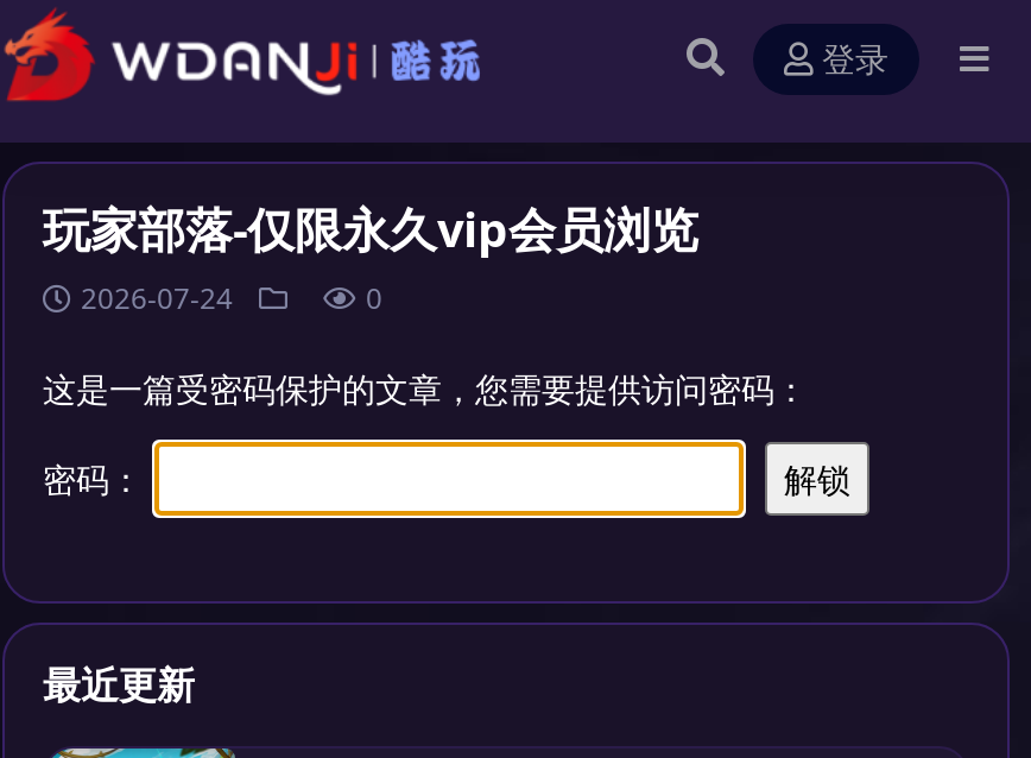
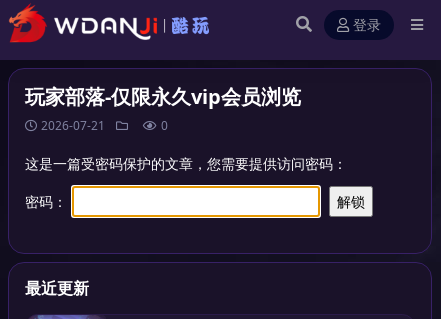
- 2026-07-24
+ 2026-07-21
